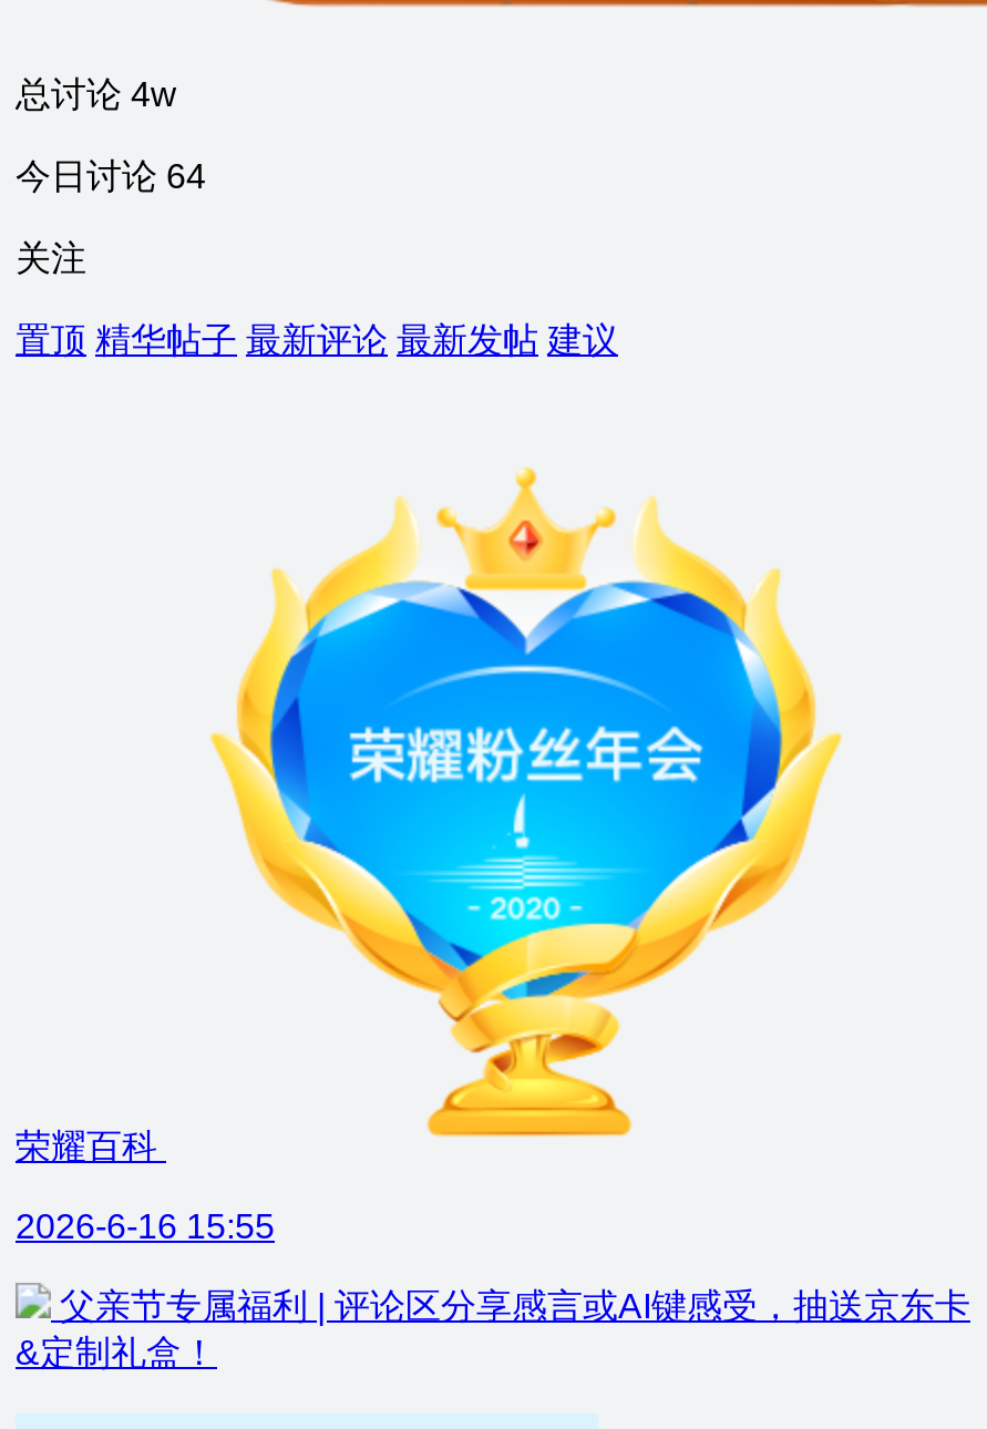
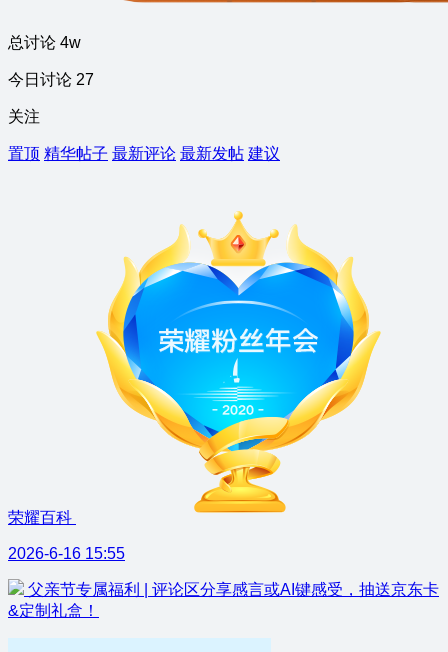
- 今日讨论 64
+ 今日讨论 27
